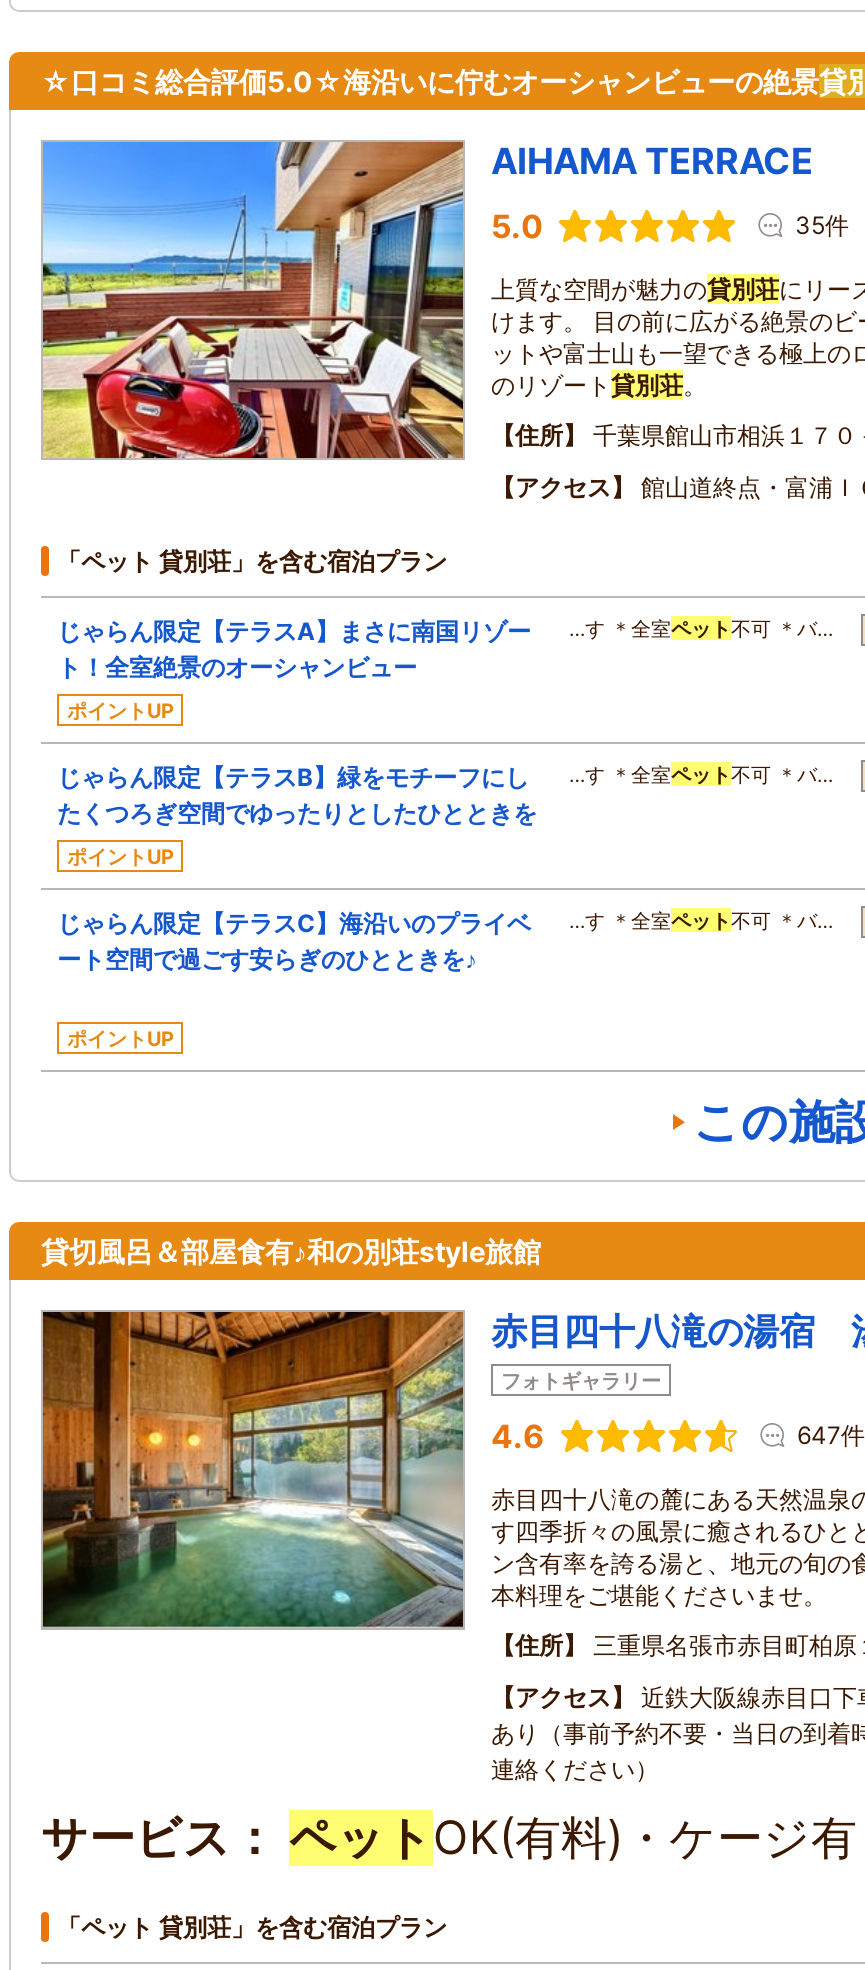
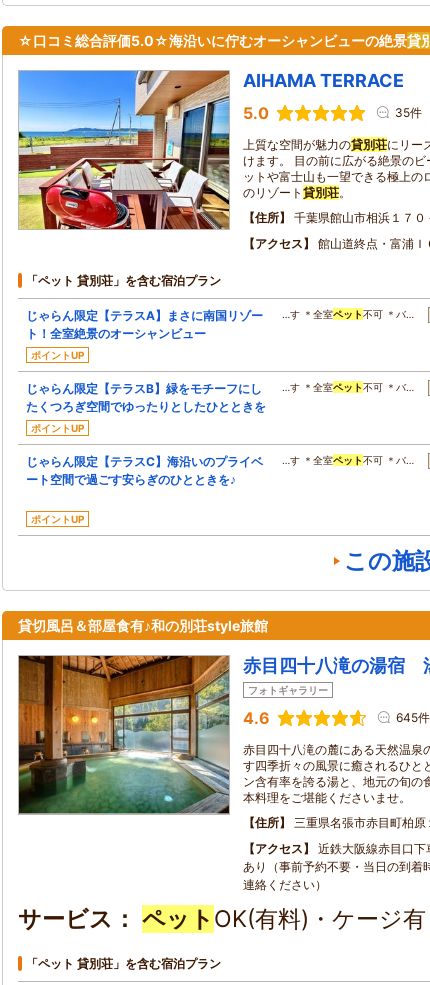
- 647件
+ 645件
